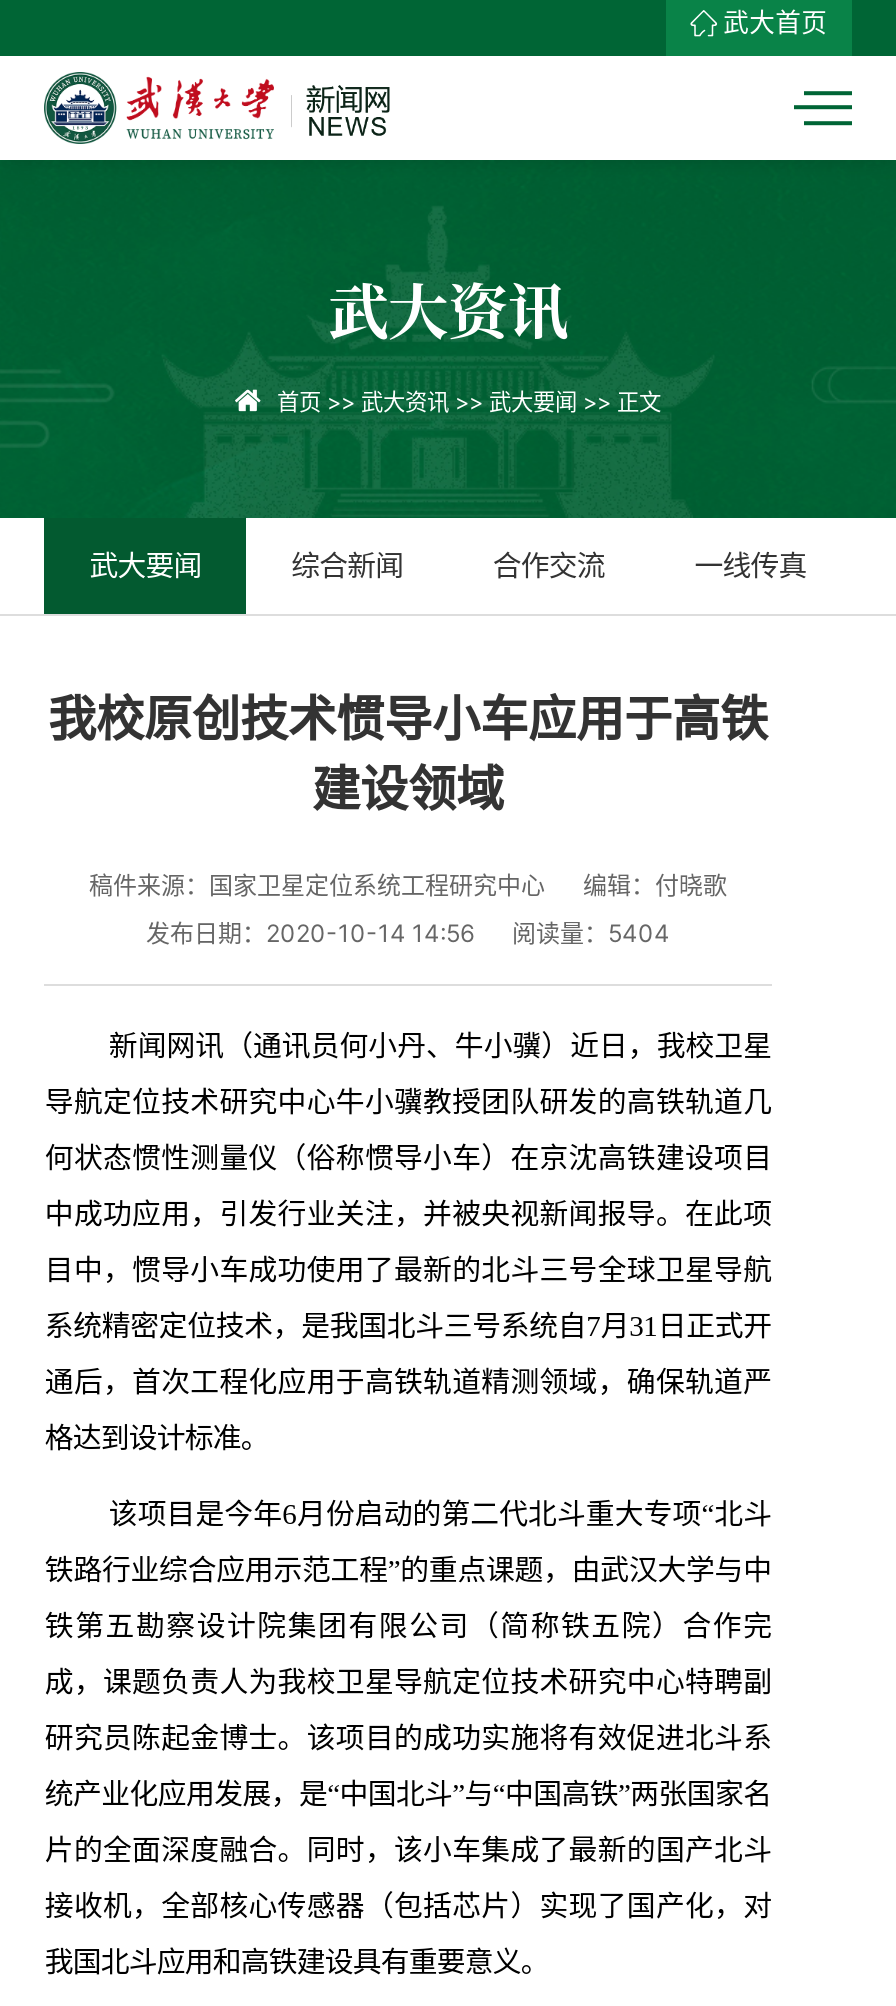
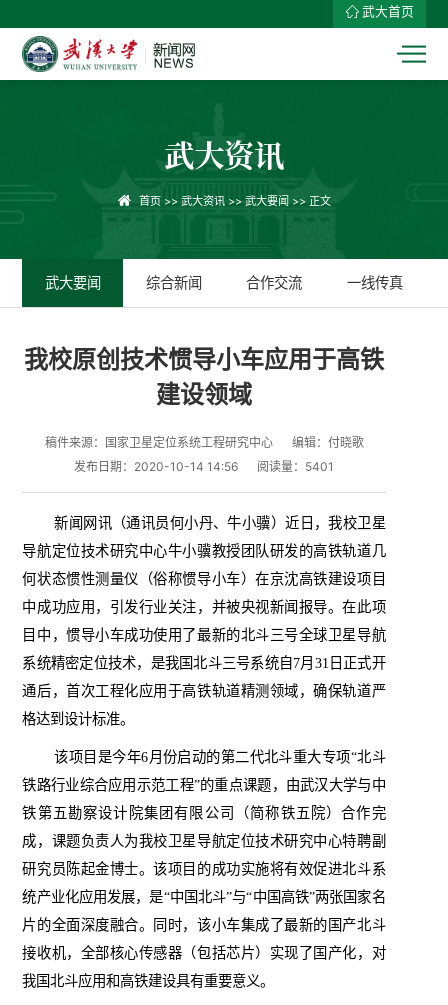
- 发布日期：2020-10-14 14:56 阅读量：5404
+ 发布日期：2020-10-14 14:56 阅读量：5401
